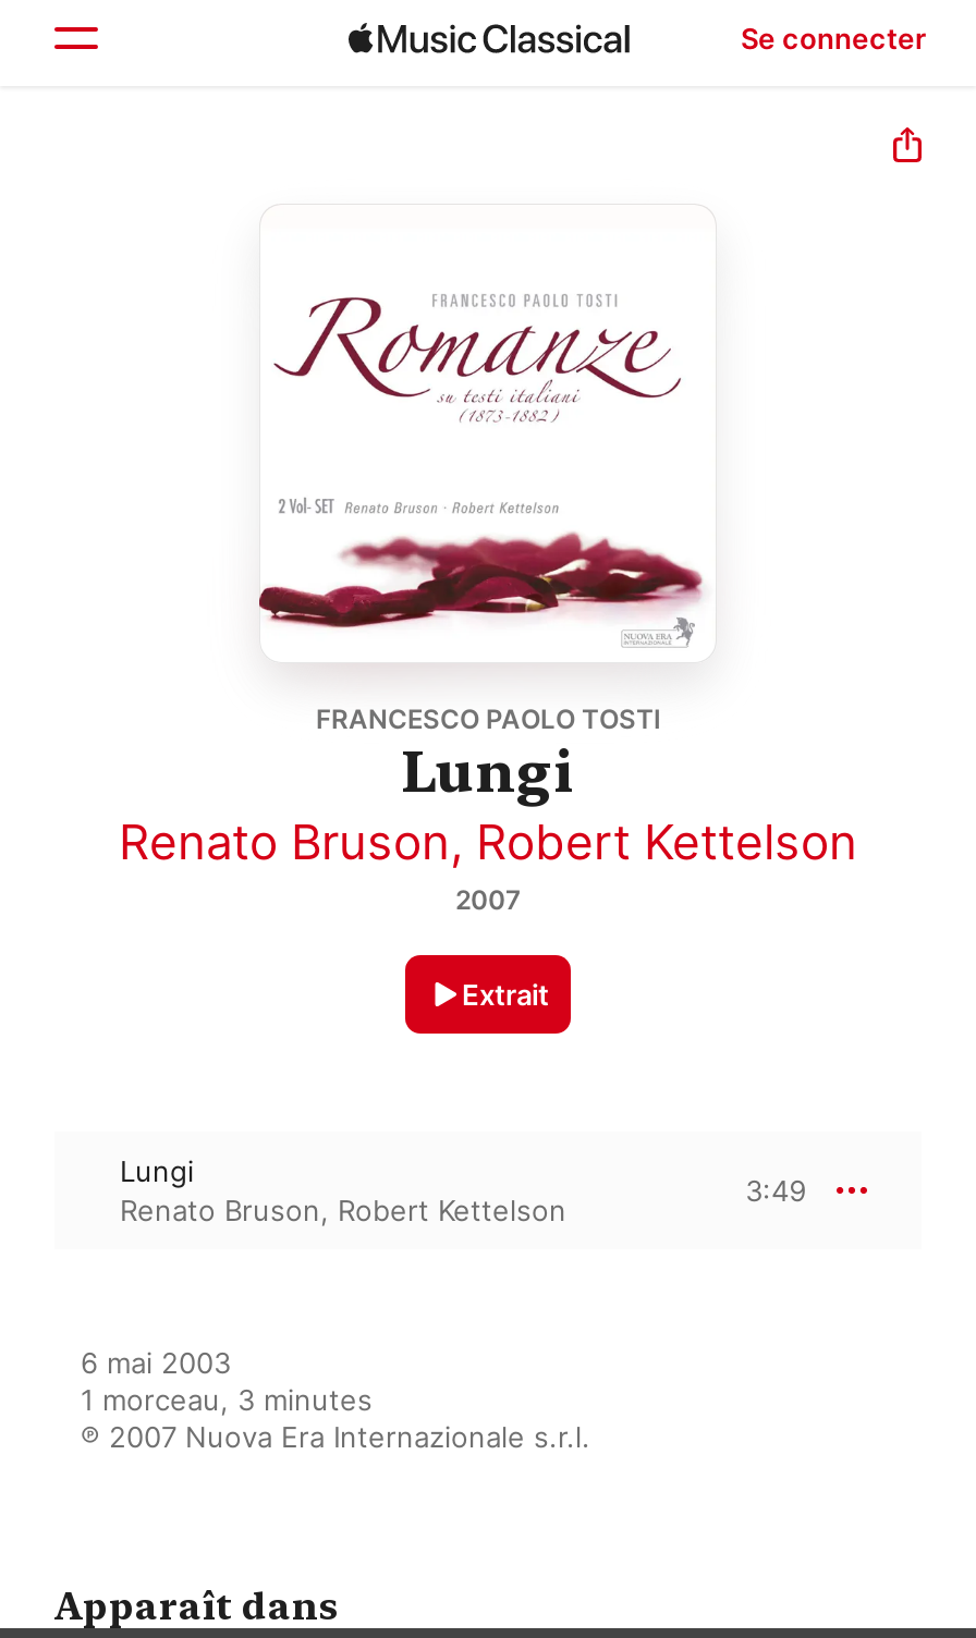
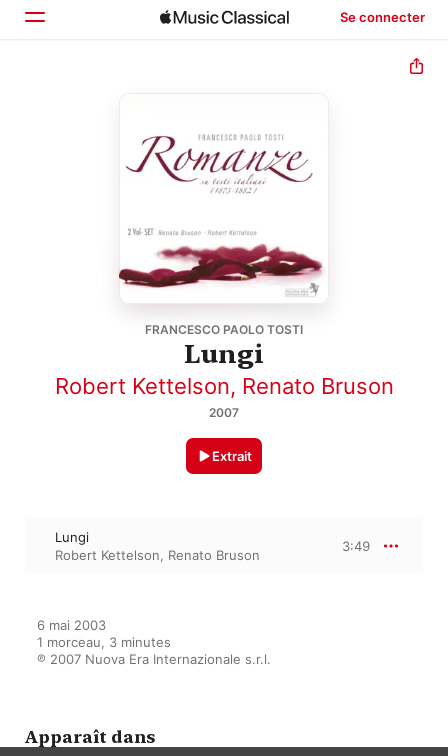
- Renato Bruson, Robert Kettelson
+ Robert Kettelson, Renato Bruson

- Renato Bruson, Robert Kettelson
+ Robert Kettelson, Renato Bruson
